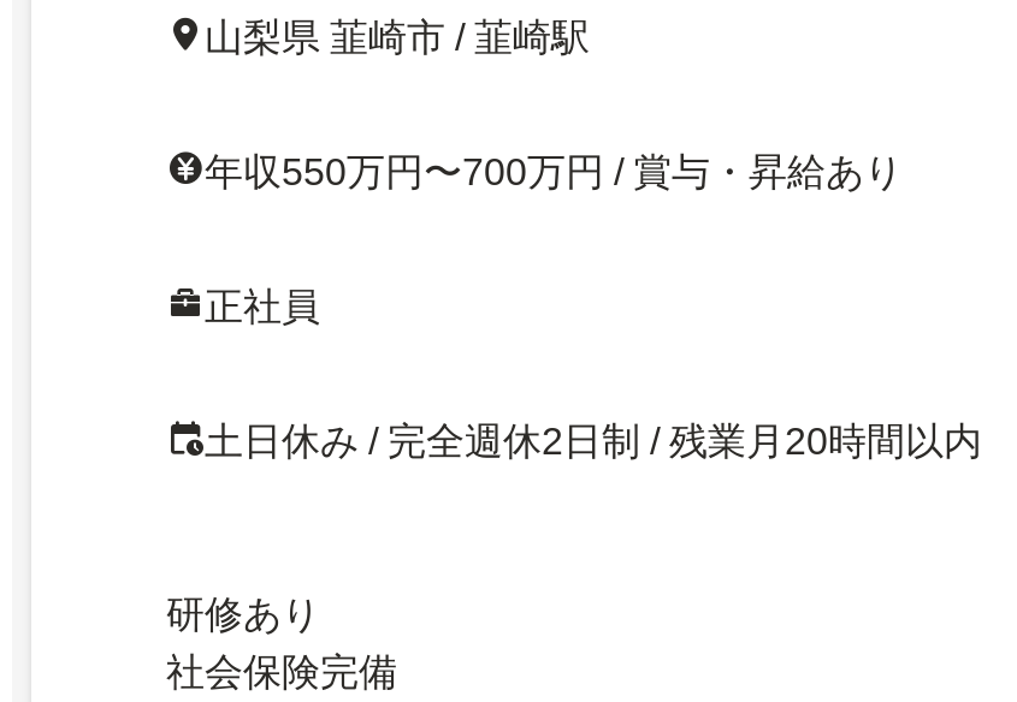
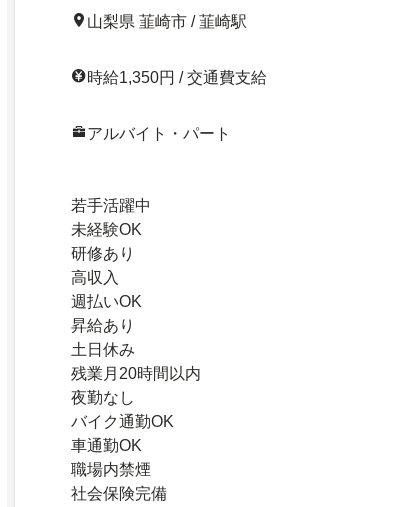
- 年収550万円〜700万円 / 賞与・昇給あり
+ 時給1,350円 / 交通費支給

- 正社員
+ アルバイト・パート

- 土日休み / 完全週休2日制 / 残業月20時間以内
+ 若手活躍中
+ 未経験OK

+ 高収入
+ 週払いOK
+ 昇給あり
+ 土日休み
+ 残業月20時間以内
+ 夜勤なし
+ バイク通勤OK
+ 車通勤OK
+ 職場内禁煙
